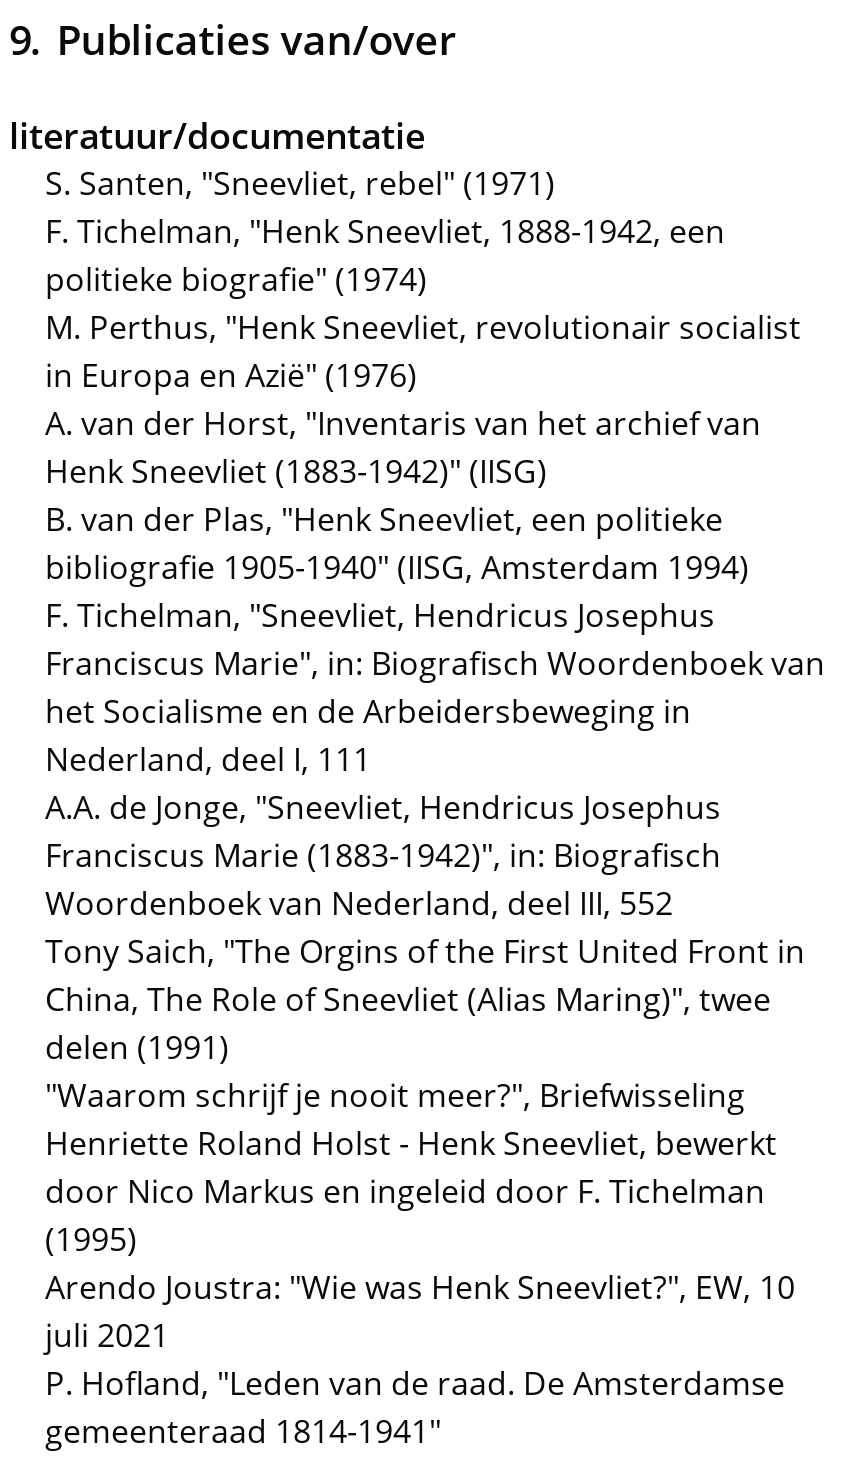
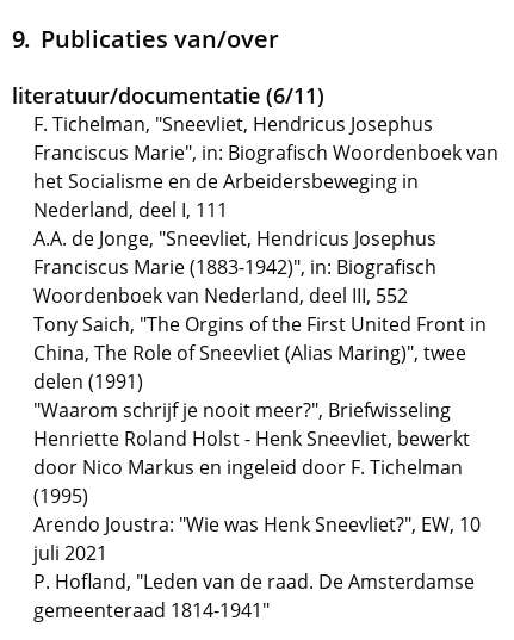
- literatuur/documentatie
- S. Santen, "Sneevliet, rebel" (1971)
- F. Tichelman, "Henk Sneevliet, 1888-1942, een
- politieke biografie" (1974)
- M. Perthus, "Henk Sneevliet, revolutionair socialist
- in Europa en Azië" (1976)
- A. van der Horst, "Inventaris van het archief van
- Henk Sneevliet (1883-1942)" (IISG)
- B. van der Plas, "Henk Sneevliet, een politieke
- bibliografie 1905-1940" (IISG, Amsterdam 1994)
+ literatuur/documentatie (6/11)
